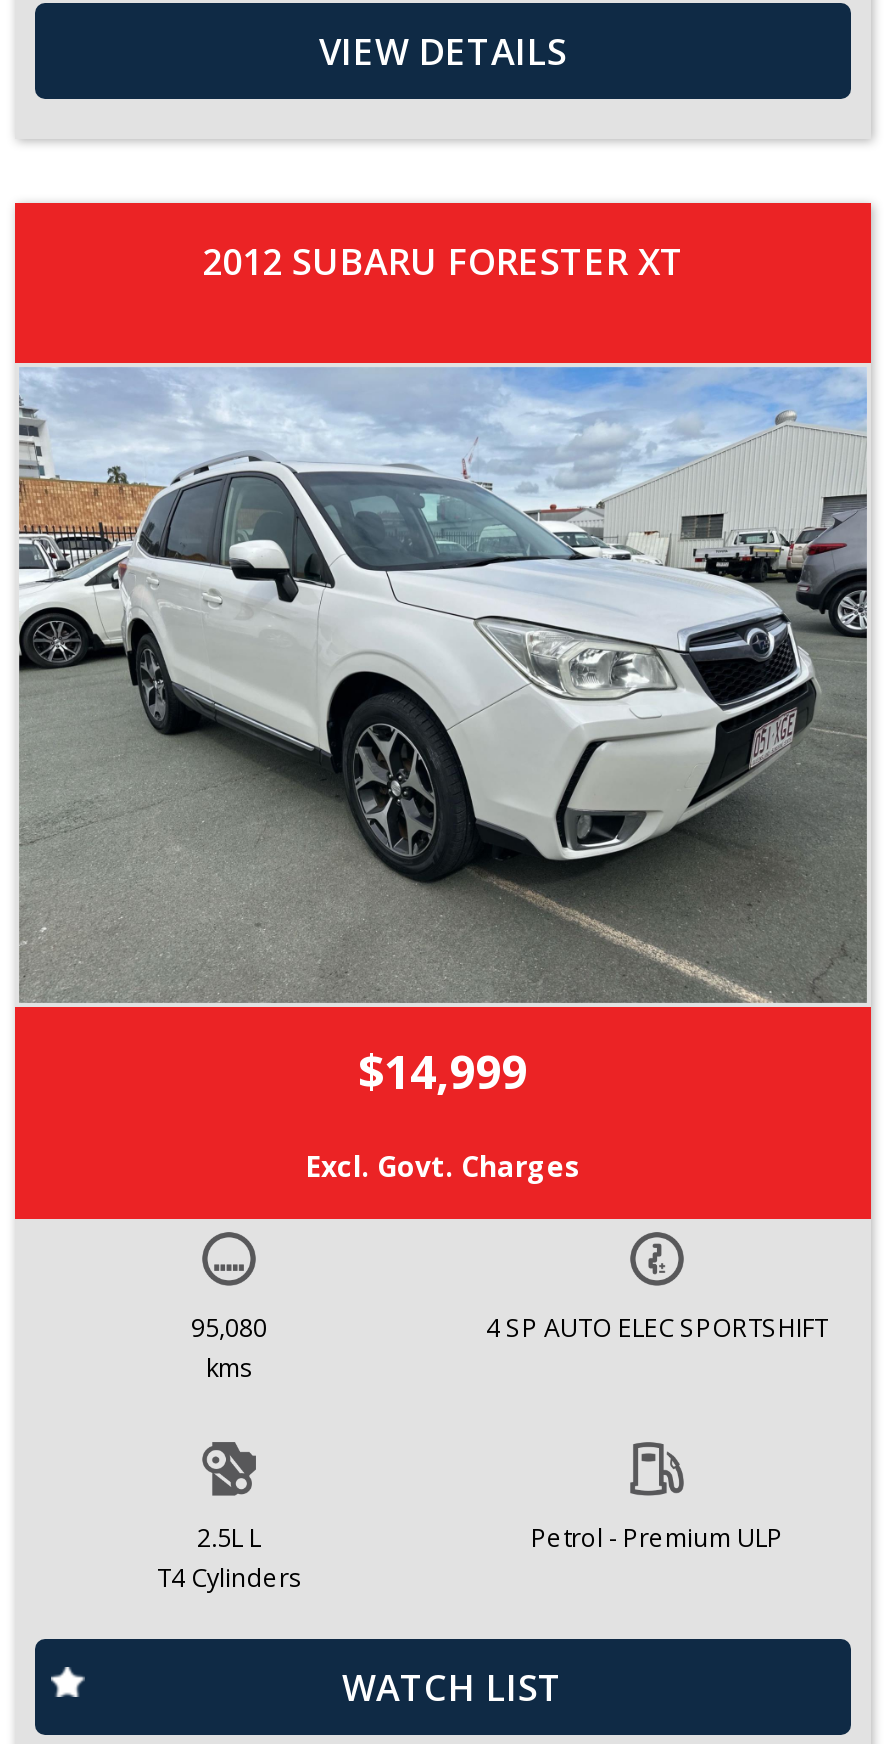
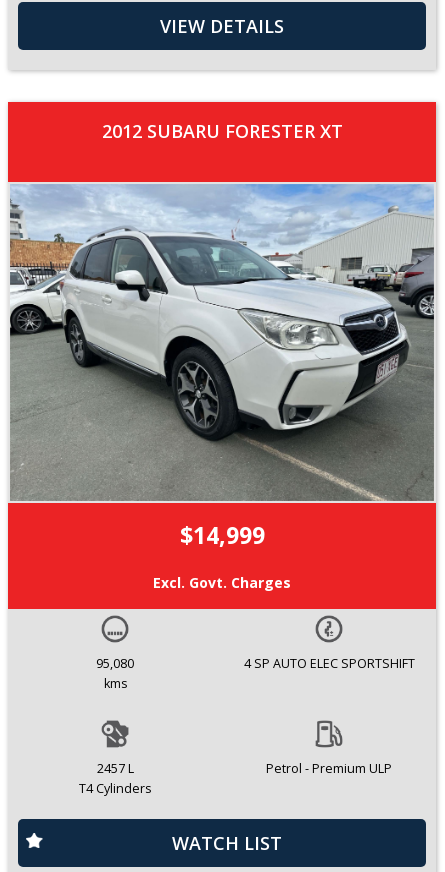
- 2.5L L
+ 2457 L
